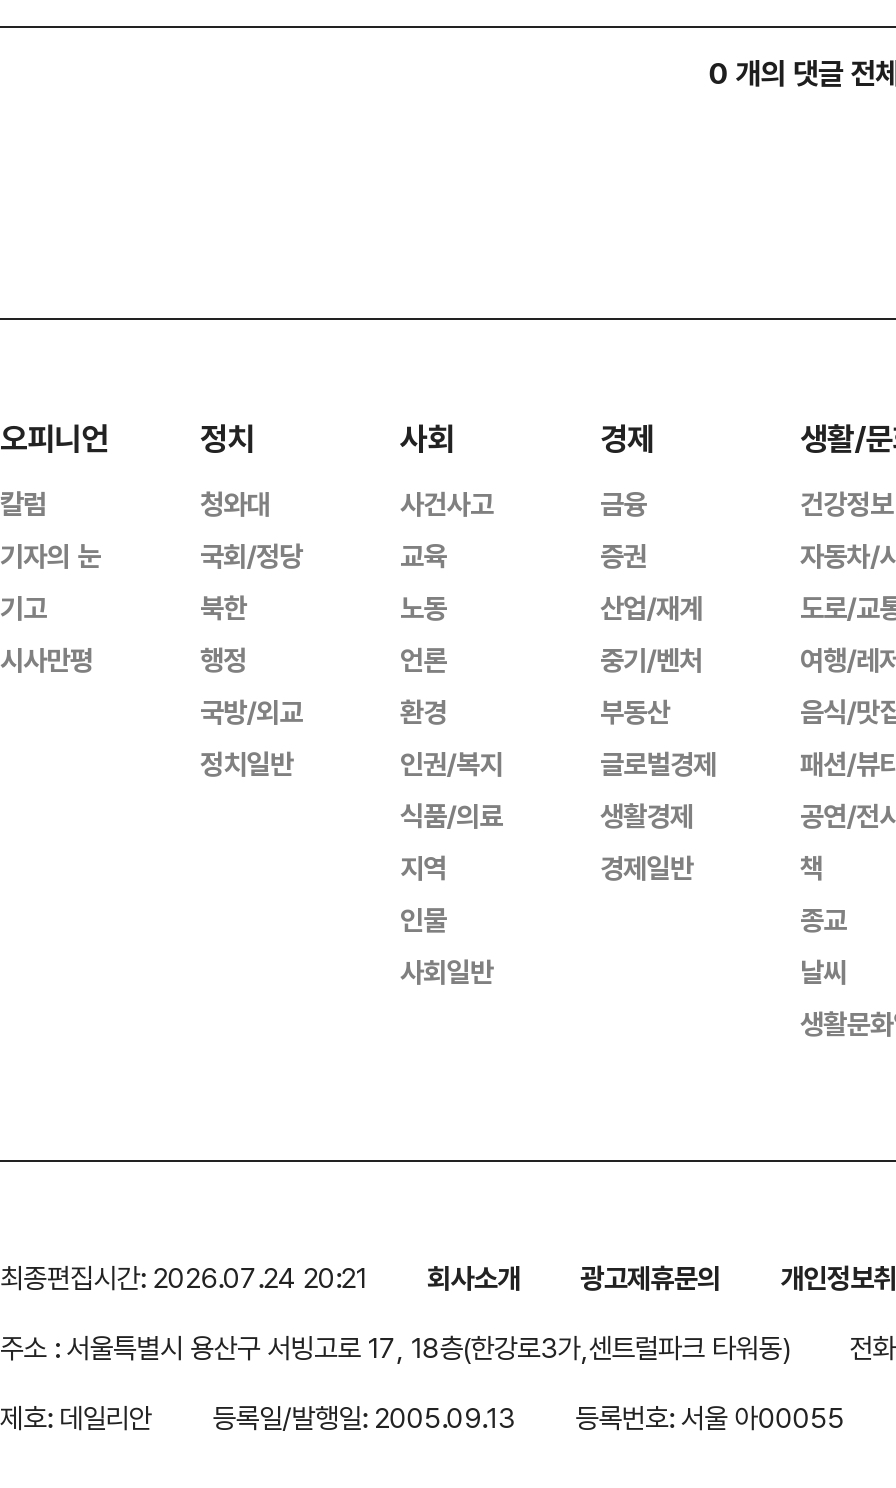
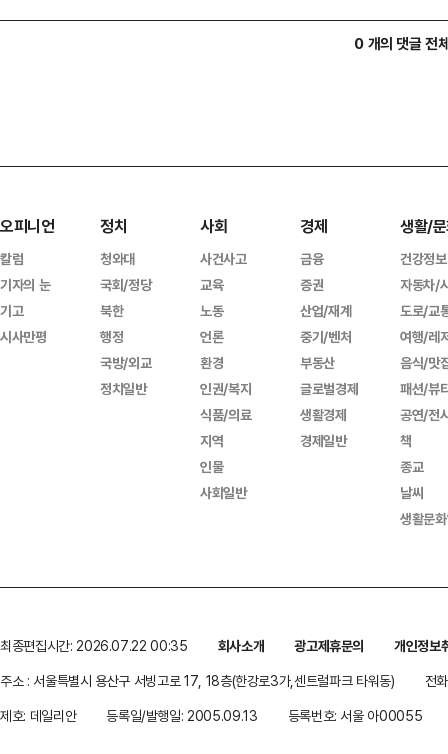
- 최종편집시간: 2026.07.24 20:21
+ 최종편집시간: 2026.07.22 00:35
